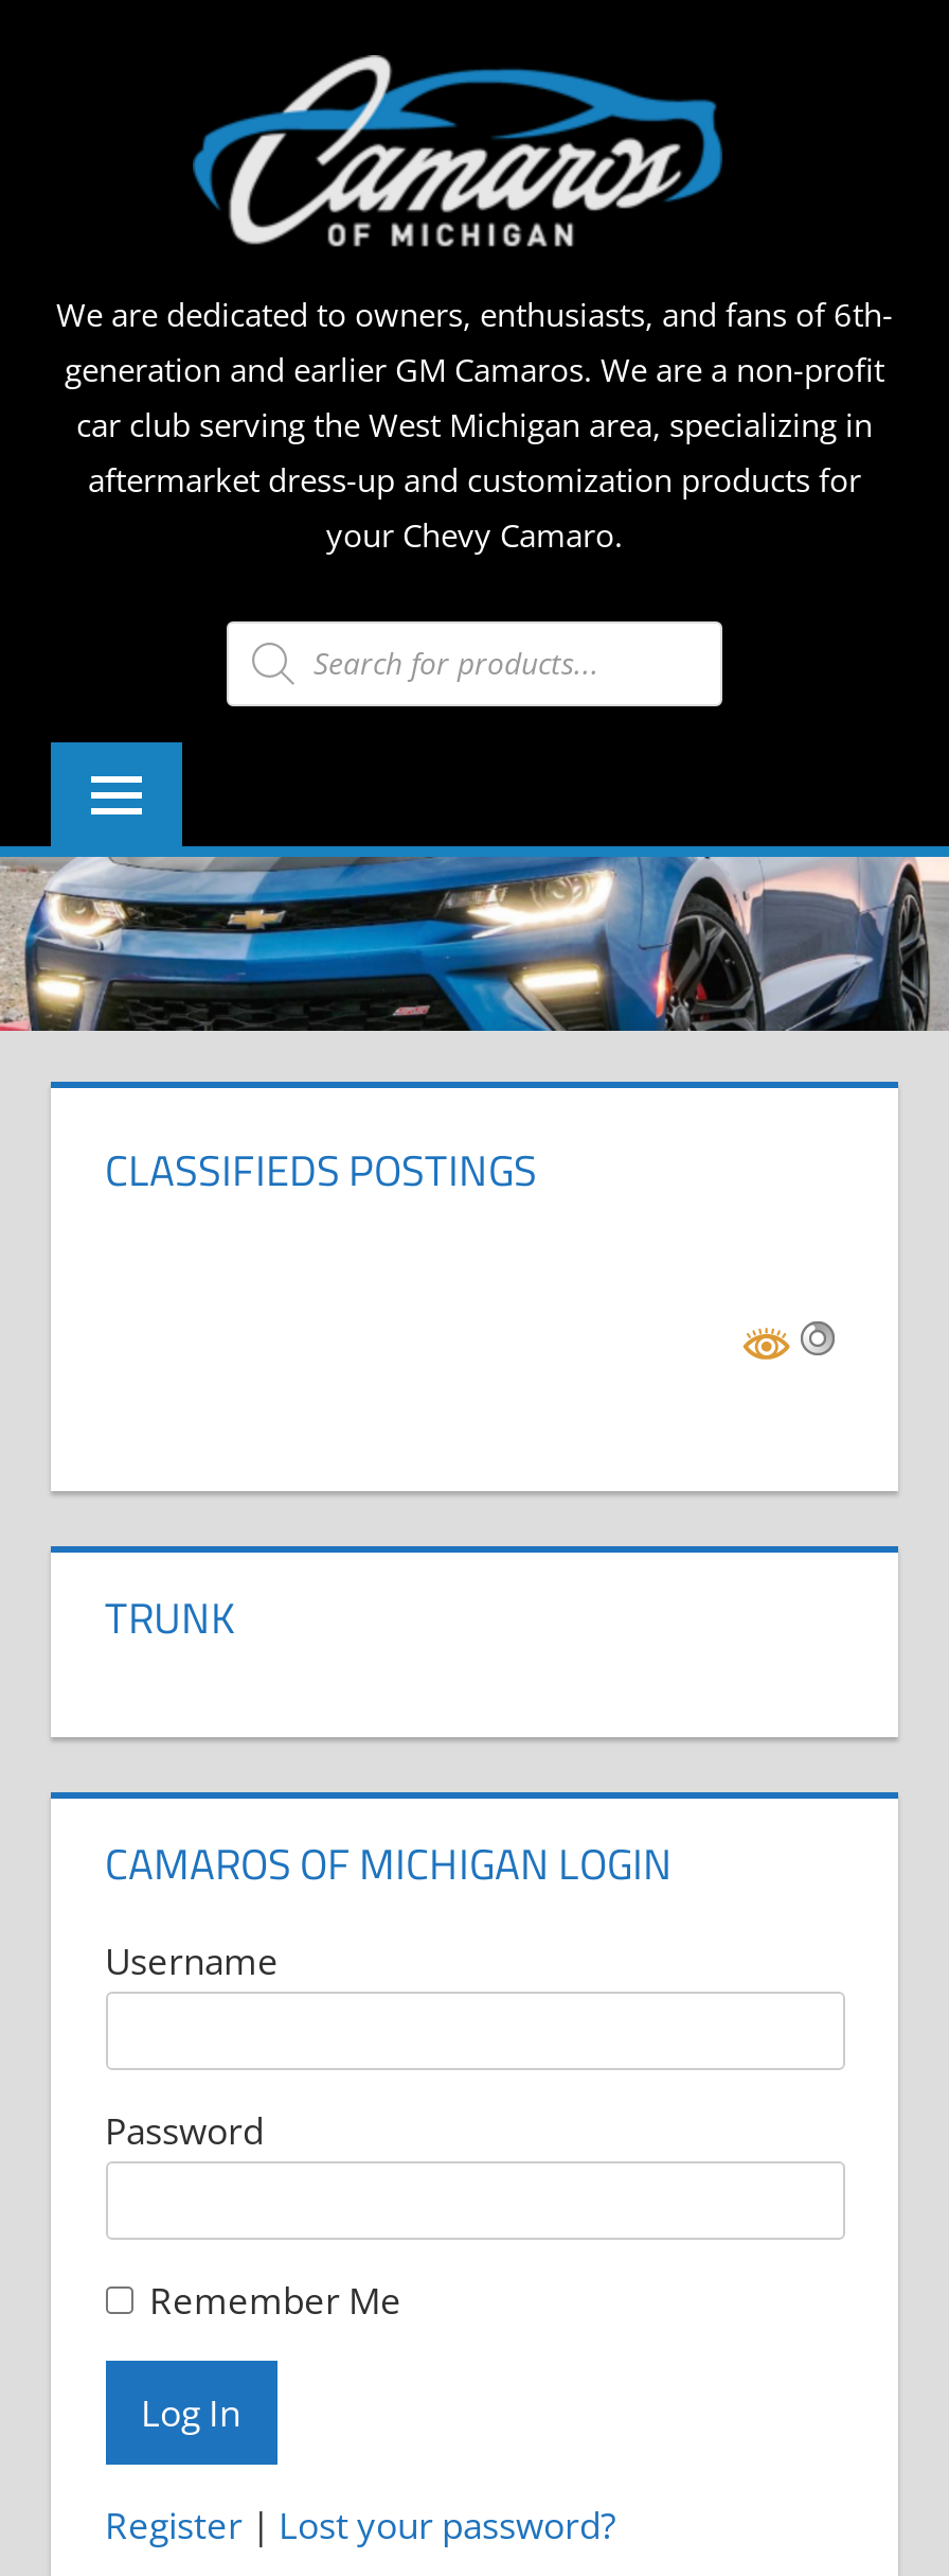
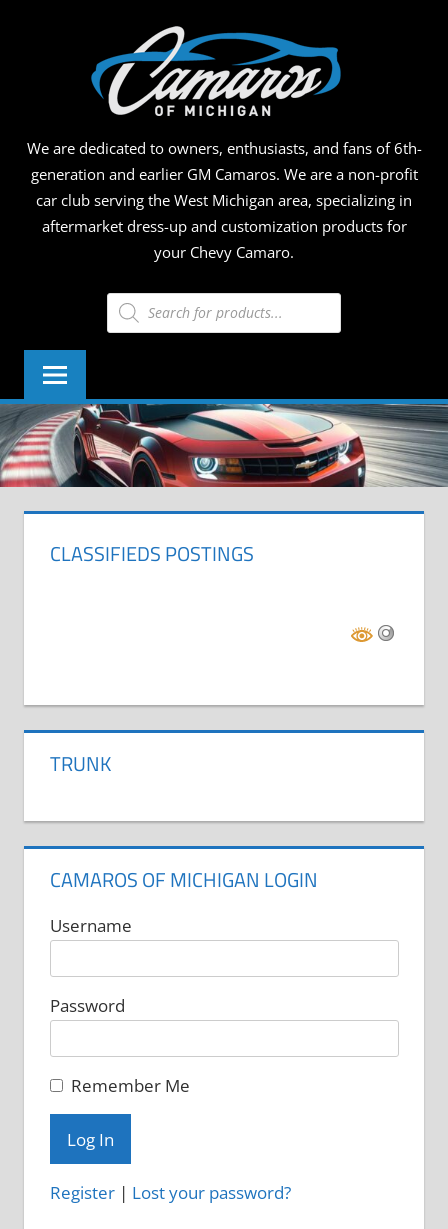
- [image]
+ [image]
